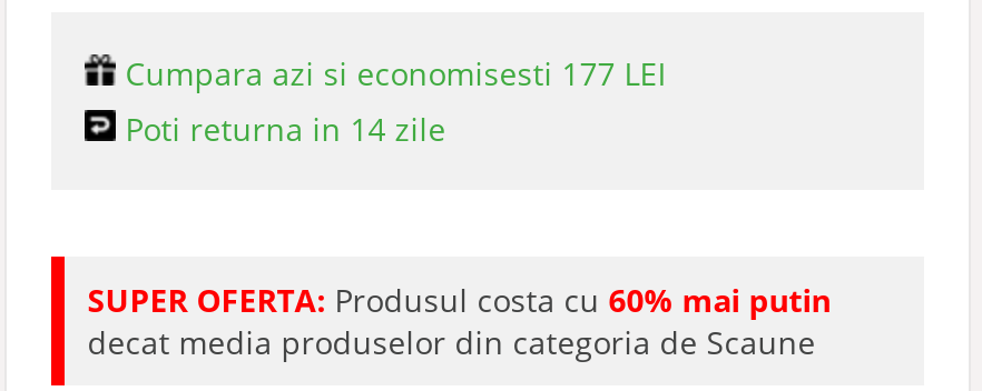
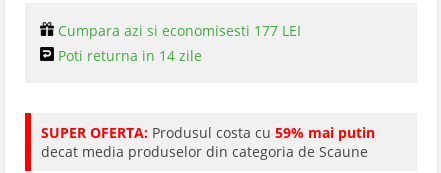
- SUPER OFERTA: Produsul costa cu 60% mai putin
+ SUPER OFERTA: Produsul costa cu 59% mai putin
